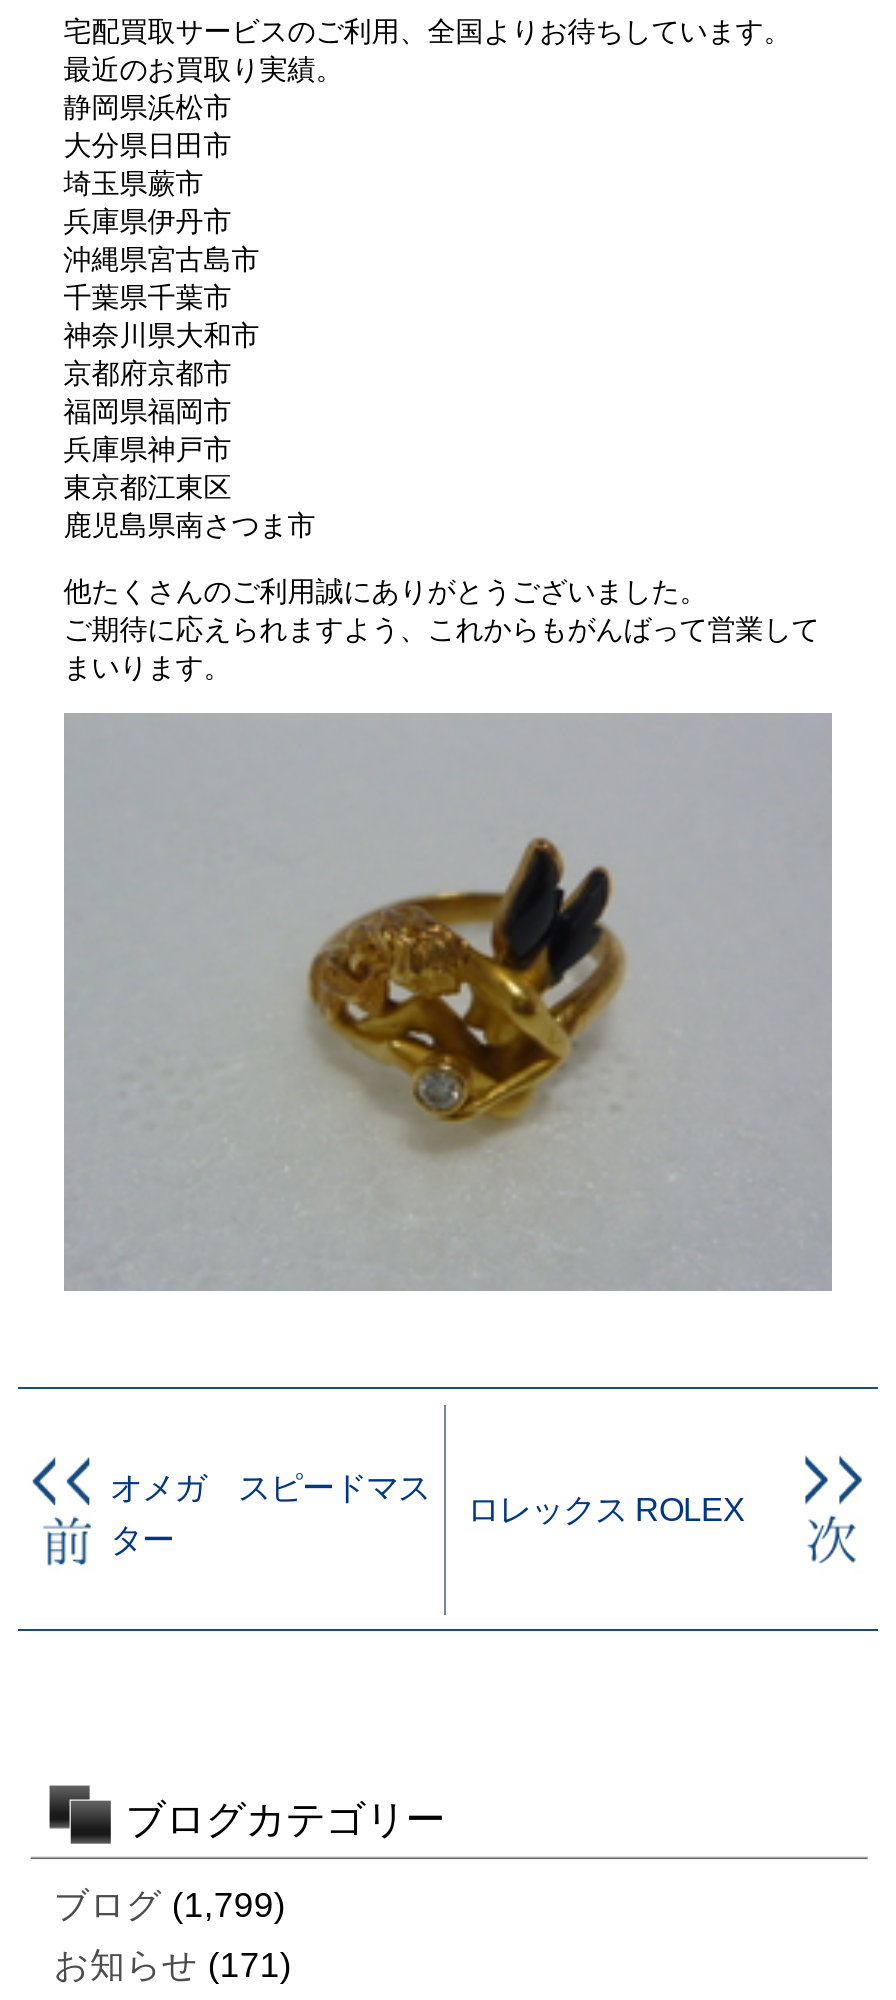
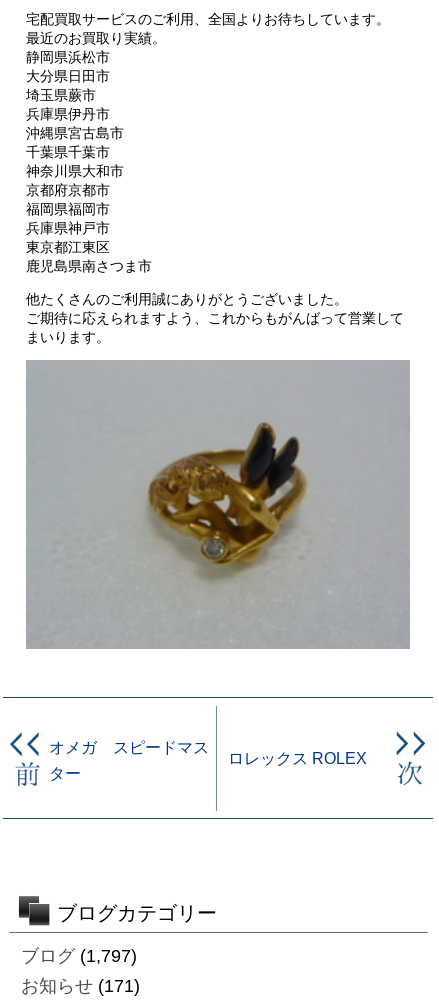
- ブログ(1,799)
+ ブログ(1,797)
